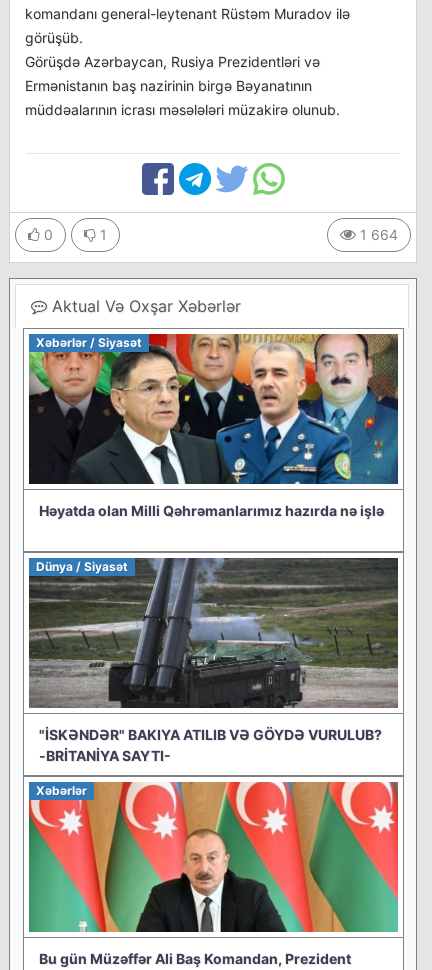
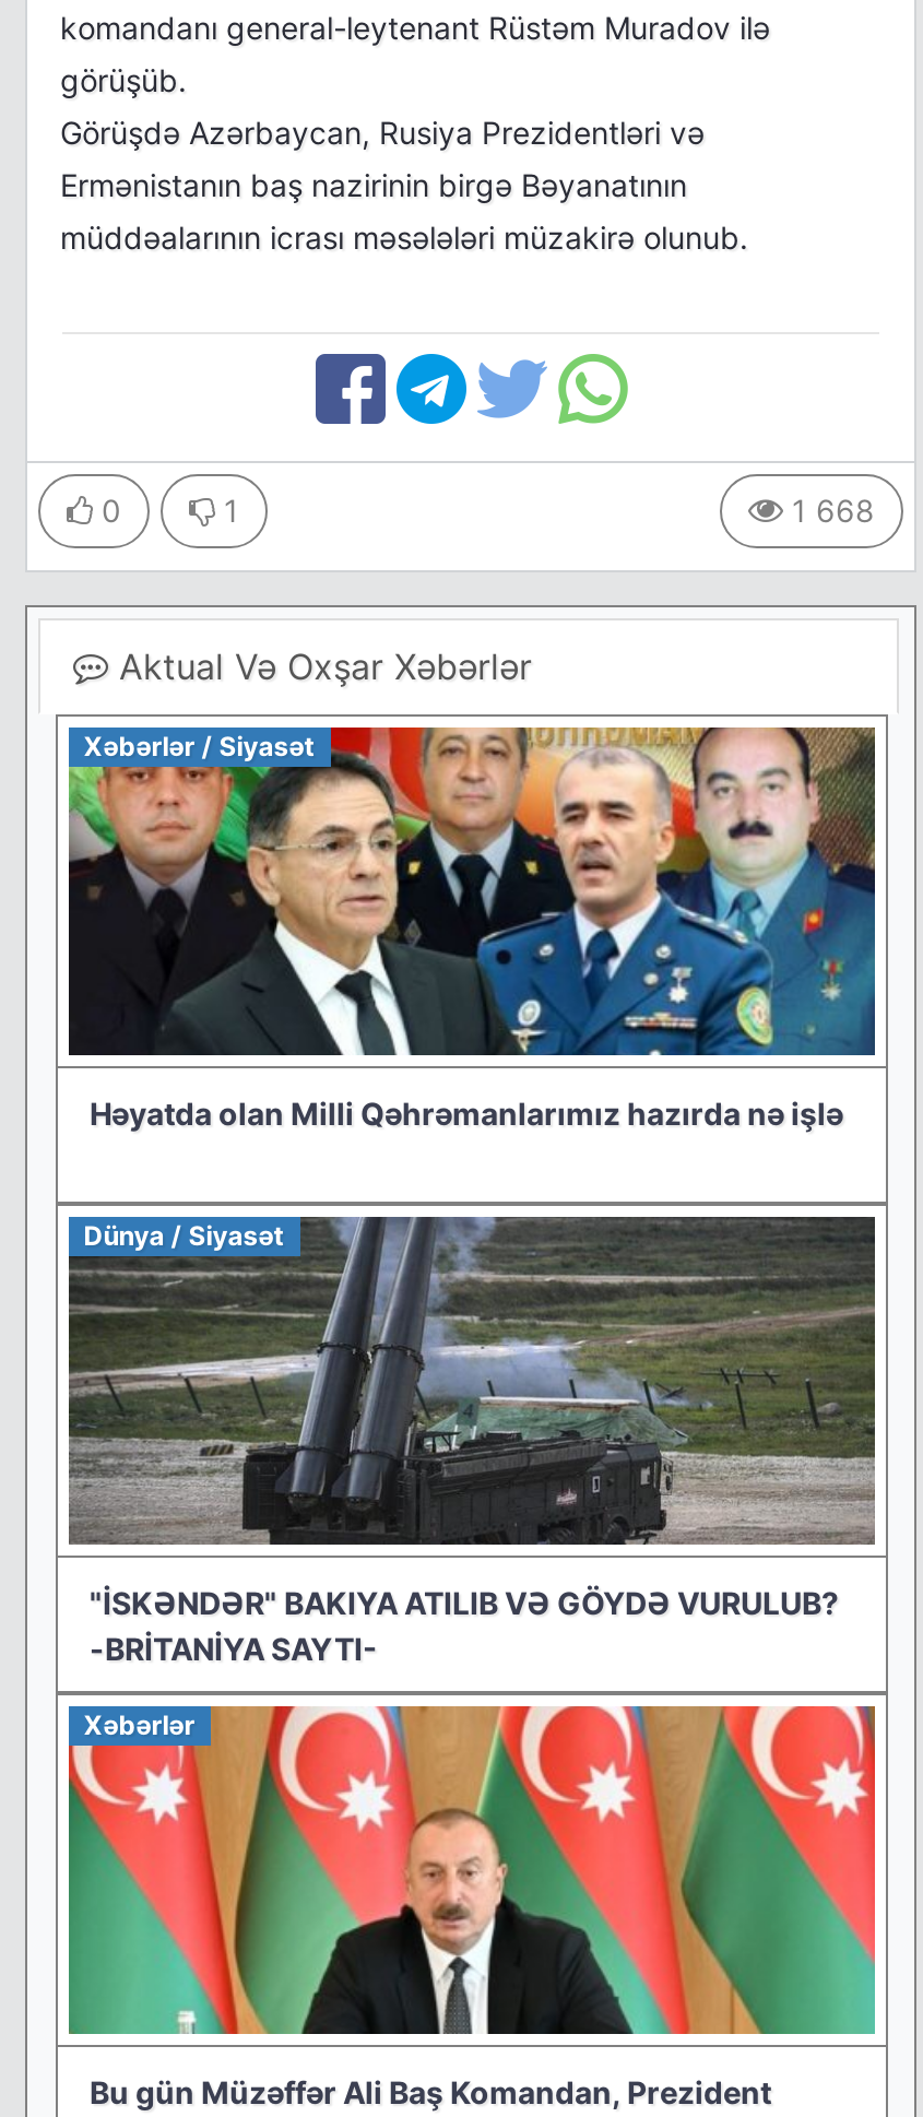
- 1 664
+ 1 668
